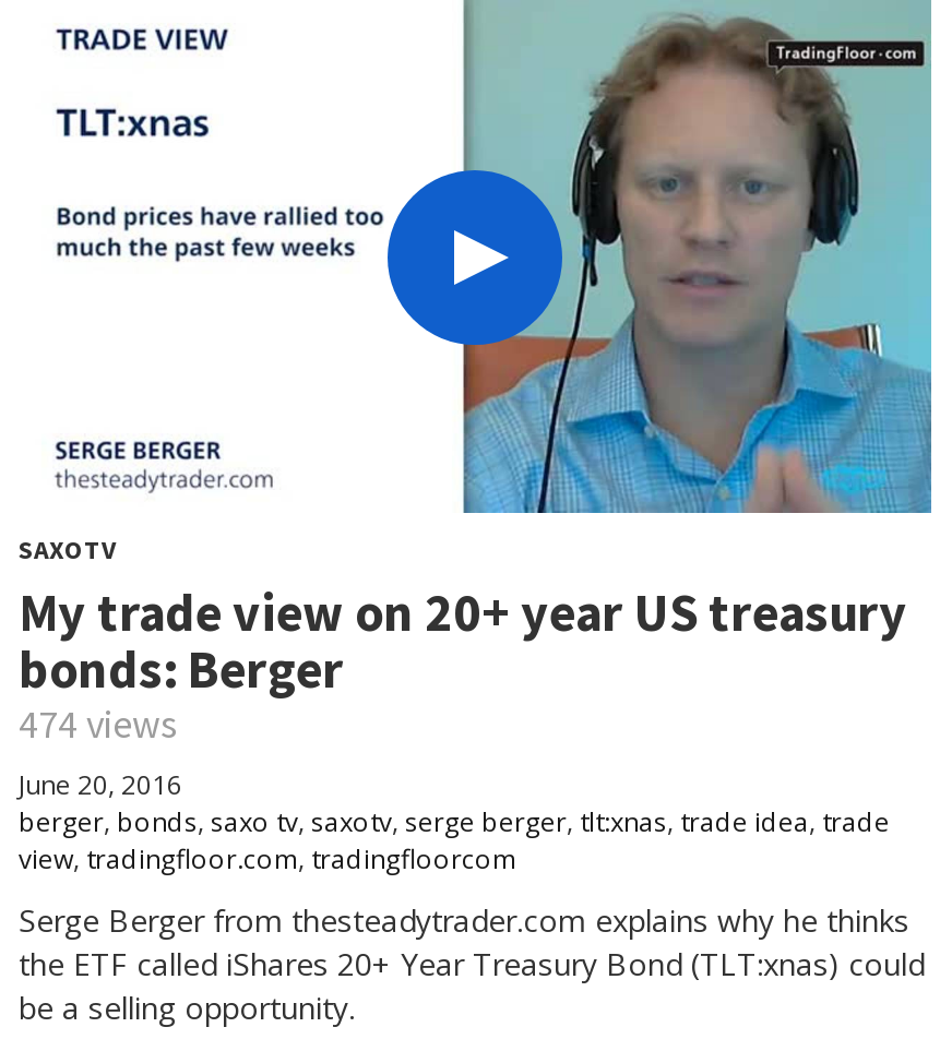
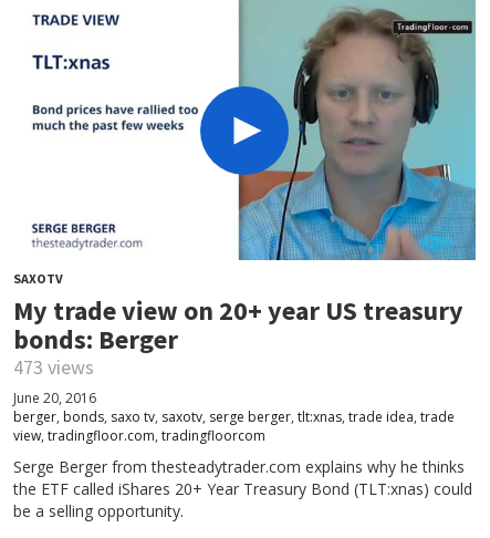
- 474 views
+ 473 views
